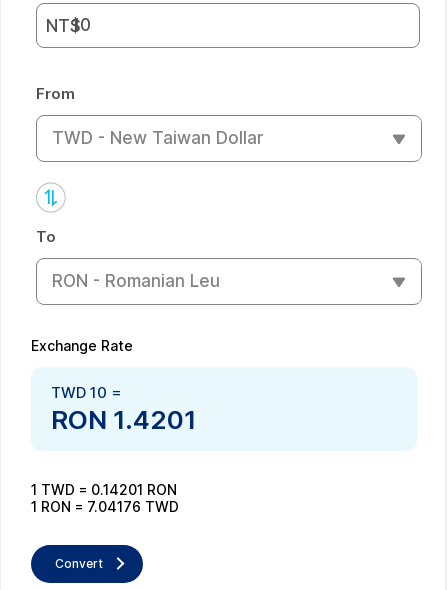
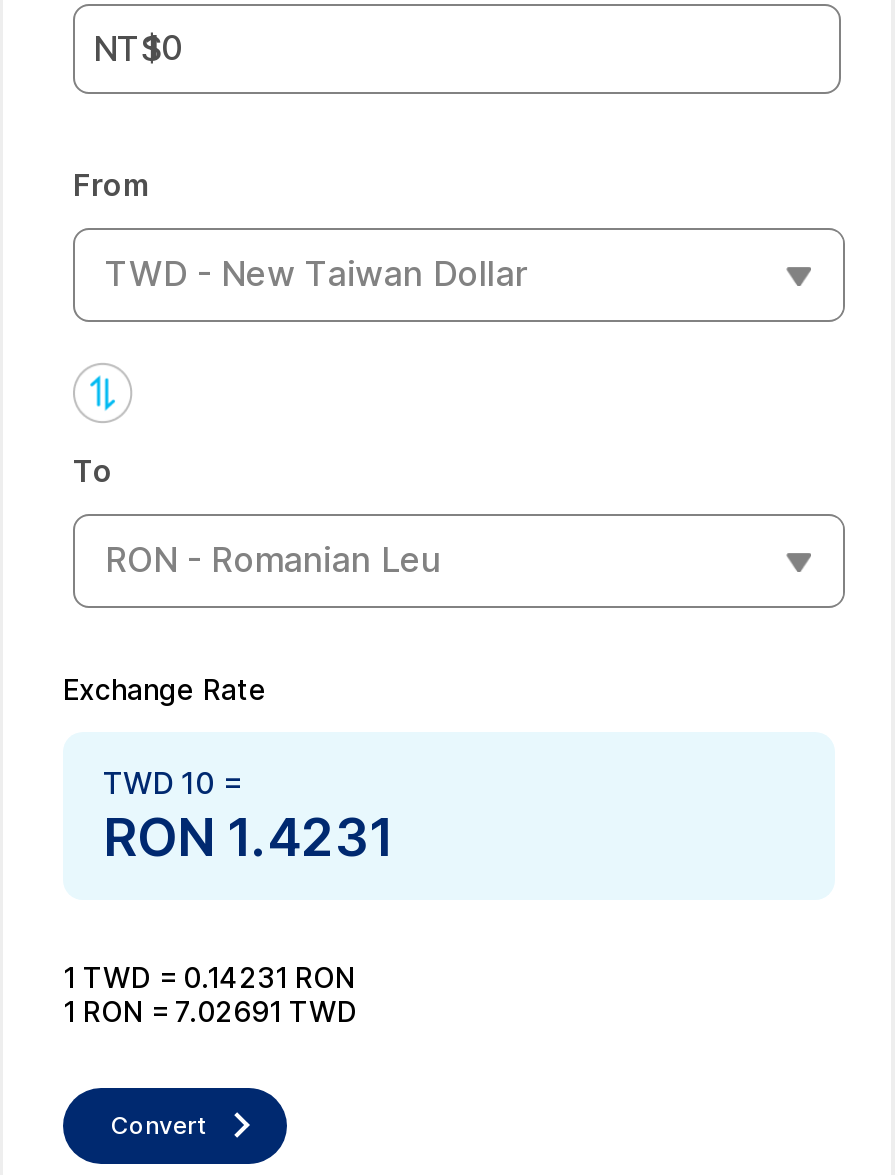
- RON 1.4201
+ RON 1.4231

- 1 TWD = 0.14201 RON
+ 1 TWD = 0.14231 RON

- 1 RON = 7.04176 TWD
+ 1 RON = 7.02691 TWD
